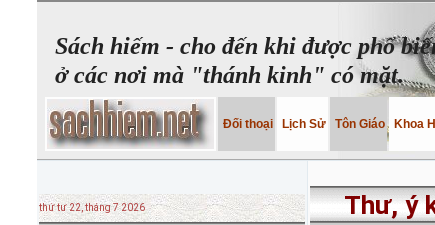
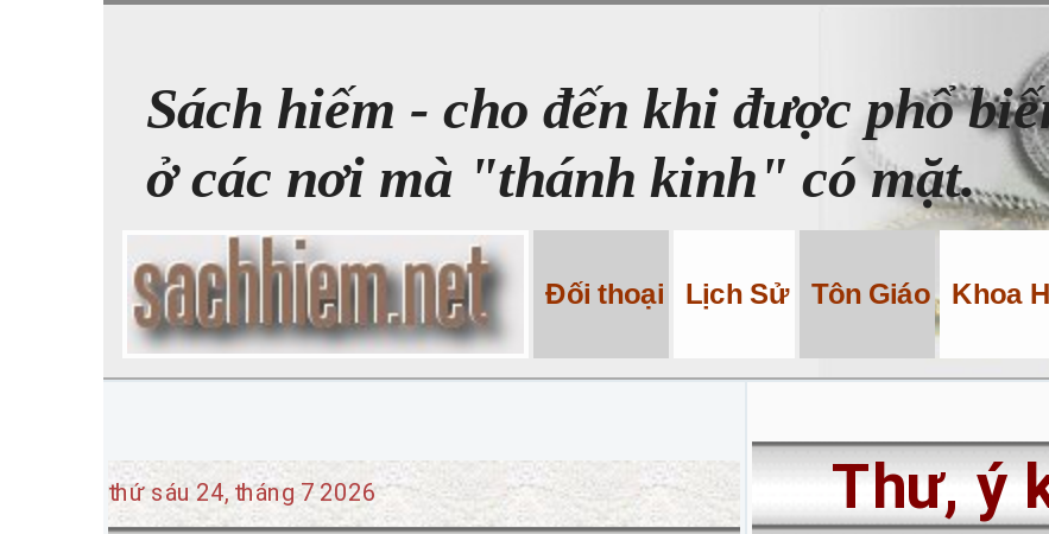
- thứ tư 22, tháng 7 2026
+ thứ sáu 24, tháng 7 2026
